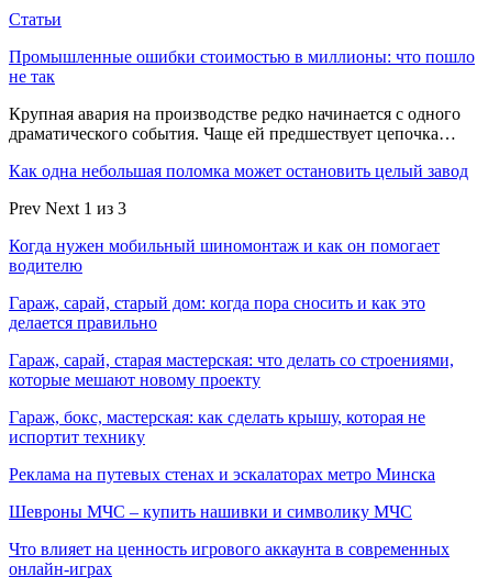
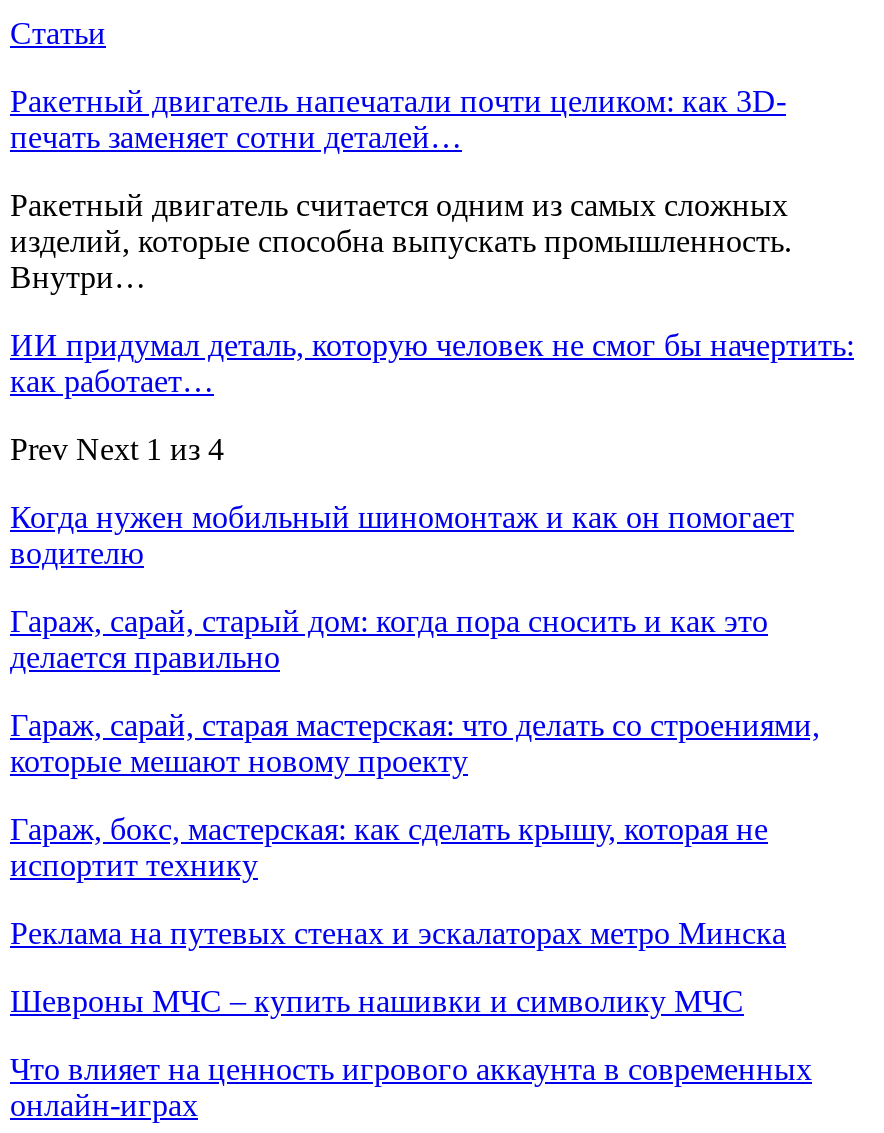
- Промышленные ошибки стоимостью в миллионы: что пошло
- не так
+ Ракетный двигатель напечатали почти целиком: как 3D-
+ печать заменяет сотни деталей…

- Крупная авария на производстве редко начинается с одного
- драматического события. Чаще ей предшествует цепочка…
+ Ракетный двигатель считается одним из самых сложных
+ изделий, которые способна выпускать промышленность.
+ Внутри…

- Как одна небольшая поломка может остановить целый завод
+ ИИ придумал деталь, которую человек не смог бы начертить:
+ как работает…

- Prev Next 1 из 3
+ Prev Next 1 из 4
